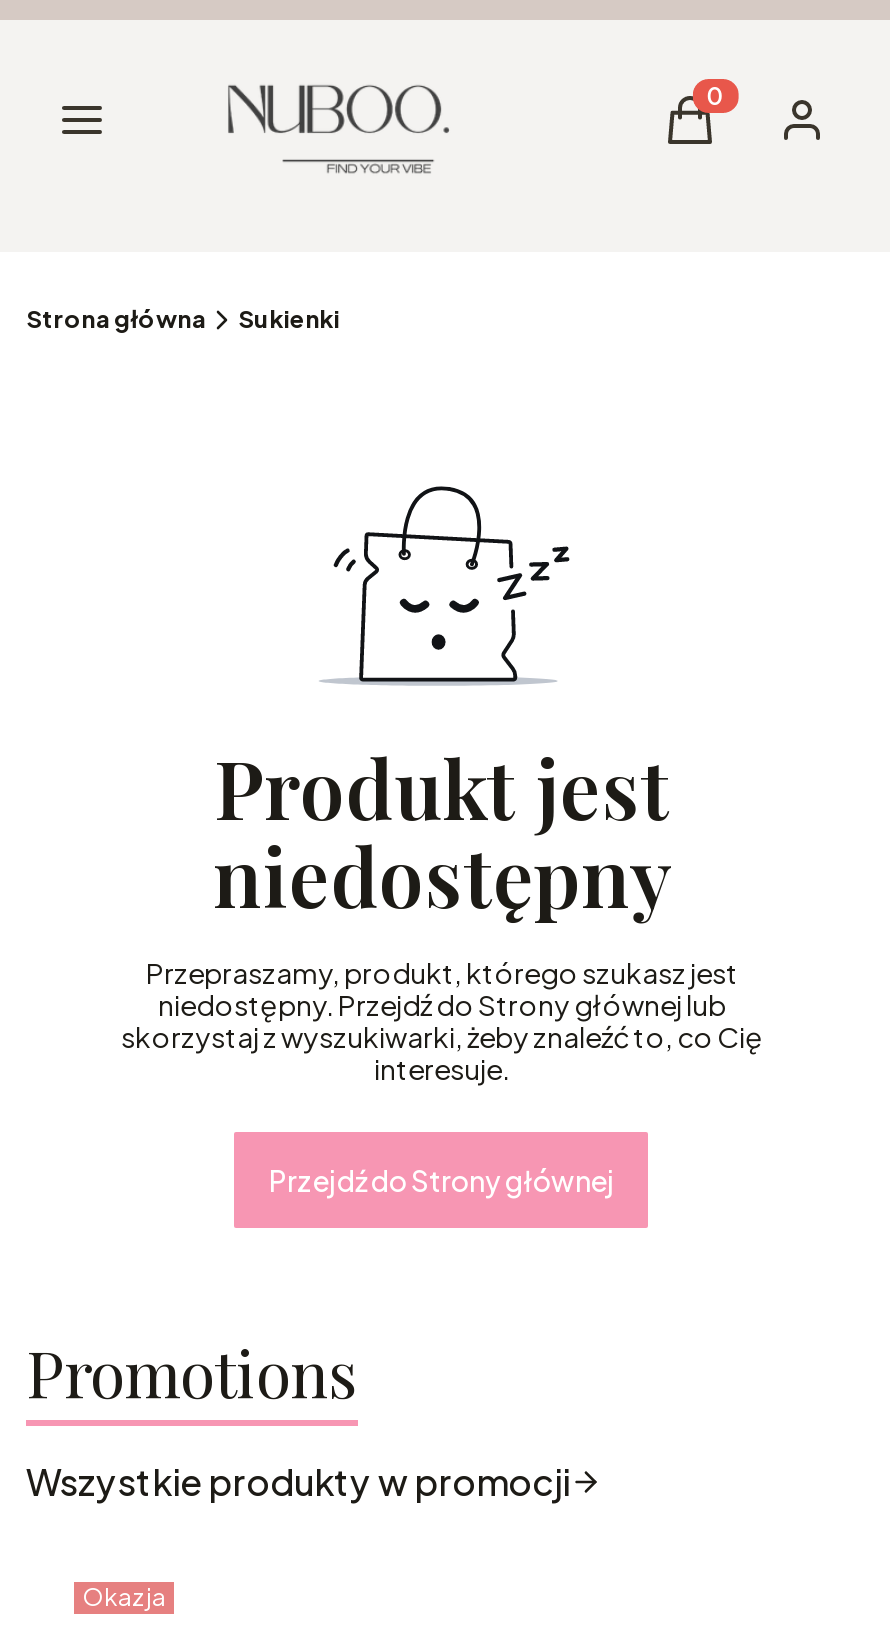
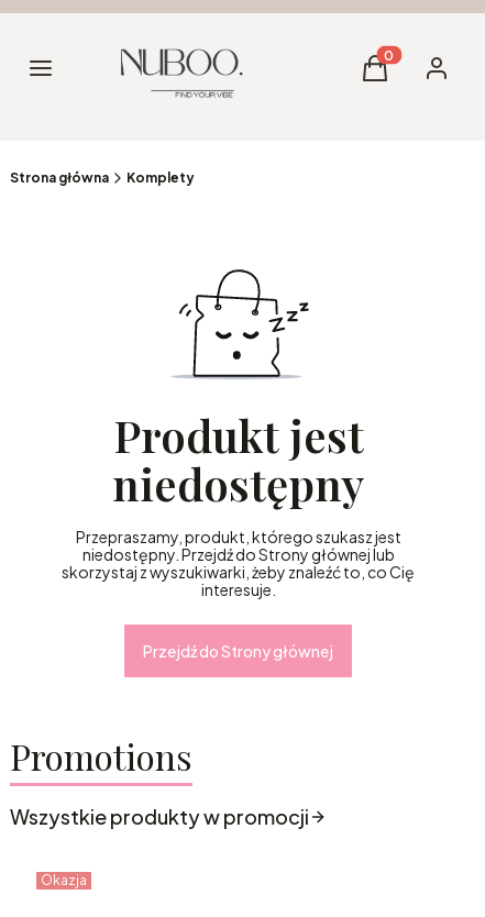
- Sukienki
+ Komplety
